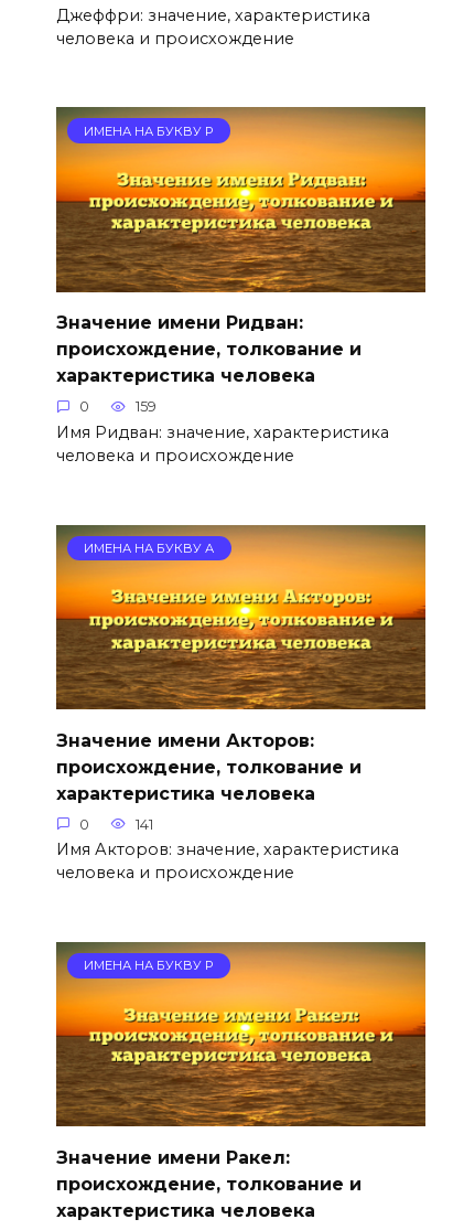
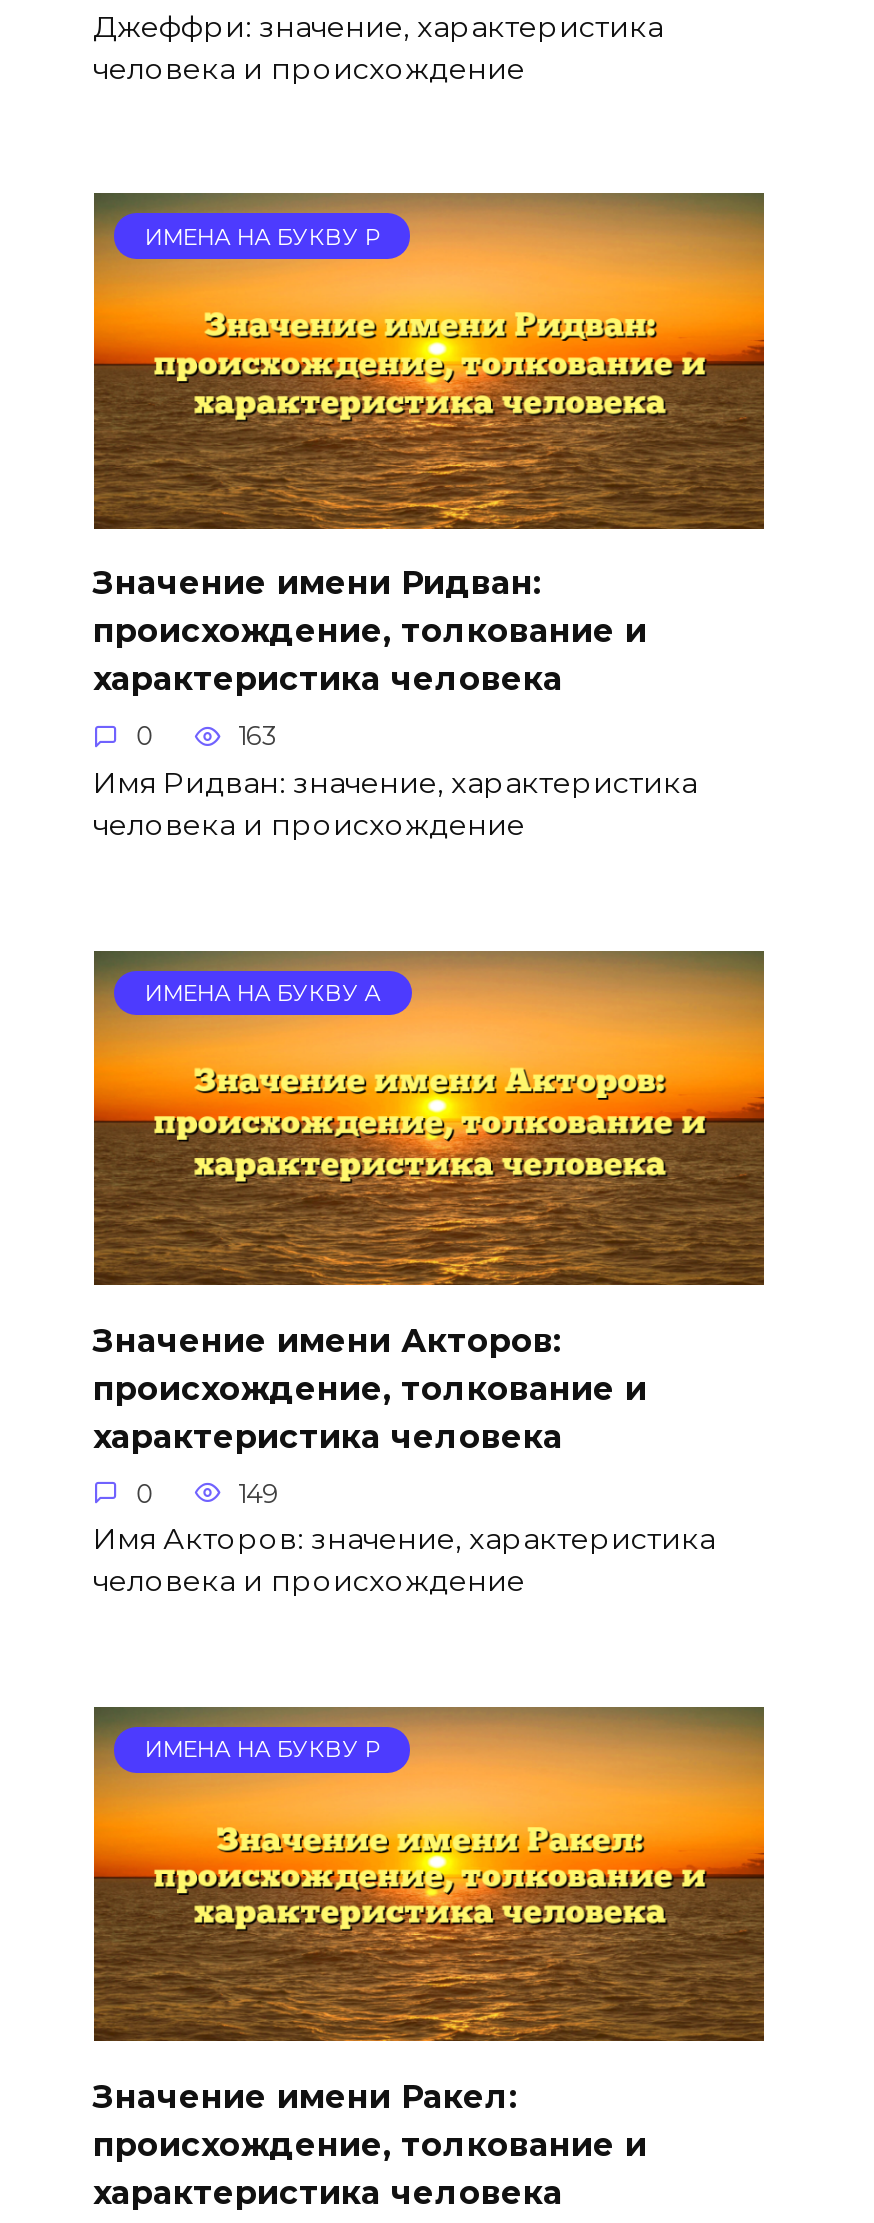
- 159
+ 163

- 141
+ 149
